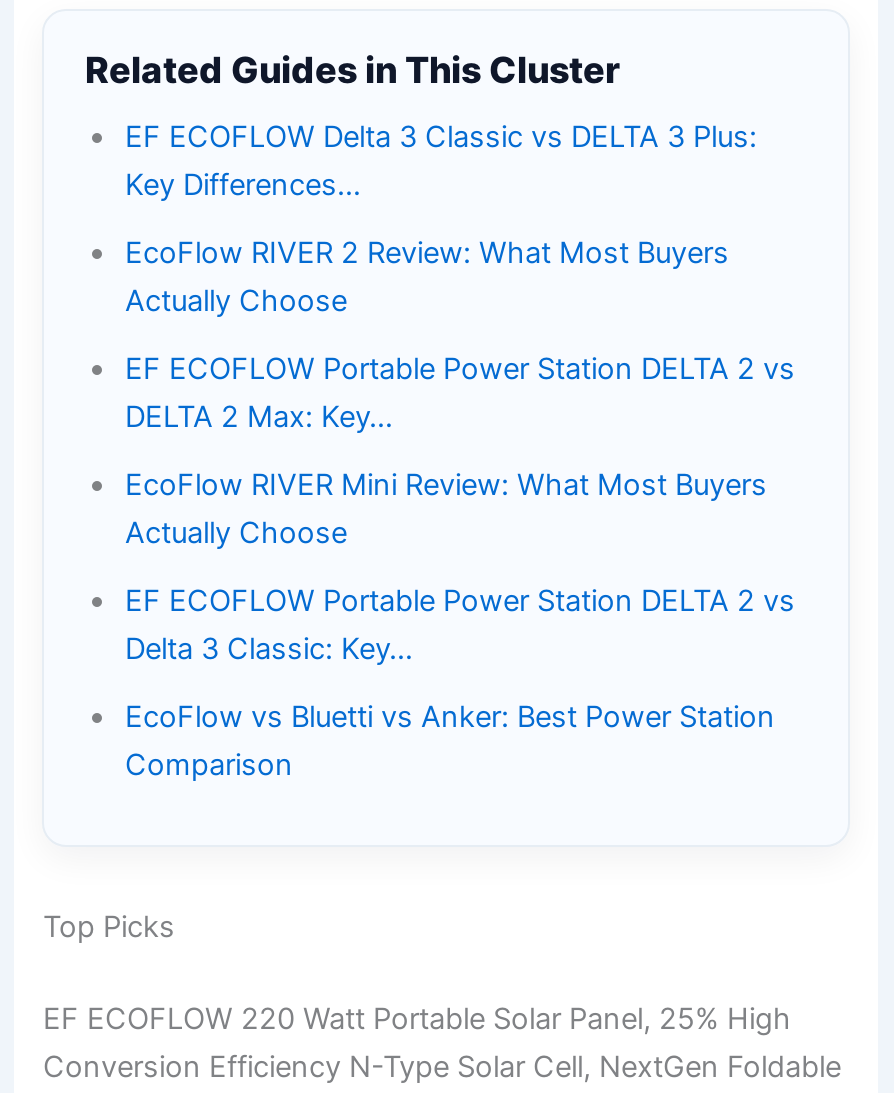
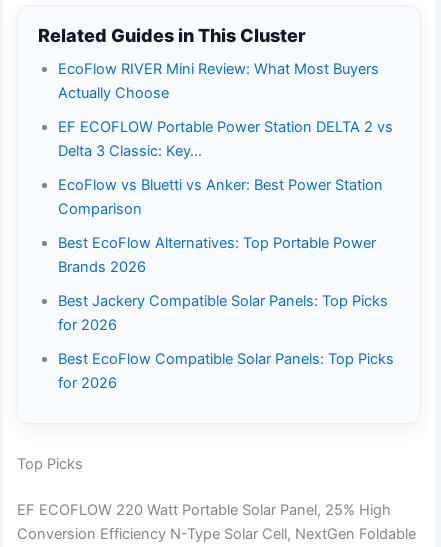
- EF ECOFLOW Delta 3 Classic vs DELTA 3 Plus:
- Key Differences…
- EcoFlow RIVER 2 Review: What Most Buyers
- Actually Choose
- EF ECOFLOW Portable Power Station DELTA 2 vs
- DELTA 2 Max: Key…

moved up: EcoFlow RIVER Mini Review: What Most Buyers | Actually Choose | EF ECOFLOW Portable Power Station DELTA 2 vs | Delta 3 Classic: Key… | EcoFlow vs Bluetti vs Anker: Best Power Station | Comparison

+ Best EcoFlow Alternatives: Top Portable Power
+ Brands 2026
+ Best Jackery Compatible Solar Panels: Top Picks
+ for 2026
+ Best EcoFlow Compatible Solar Panels: Top Picks
+ for 2026
